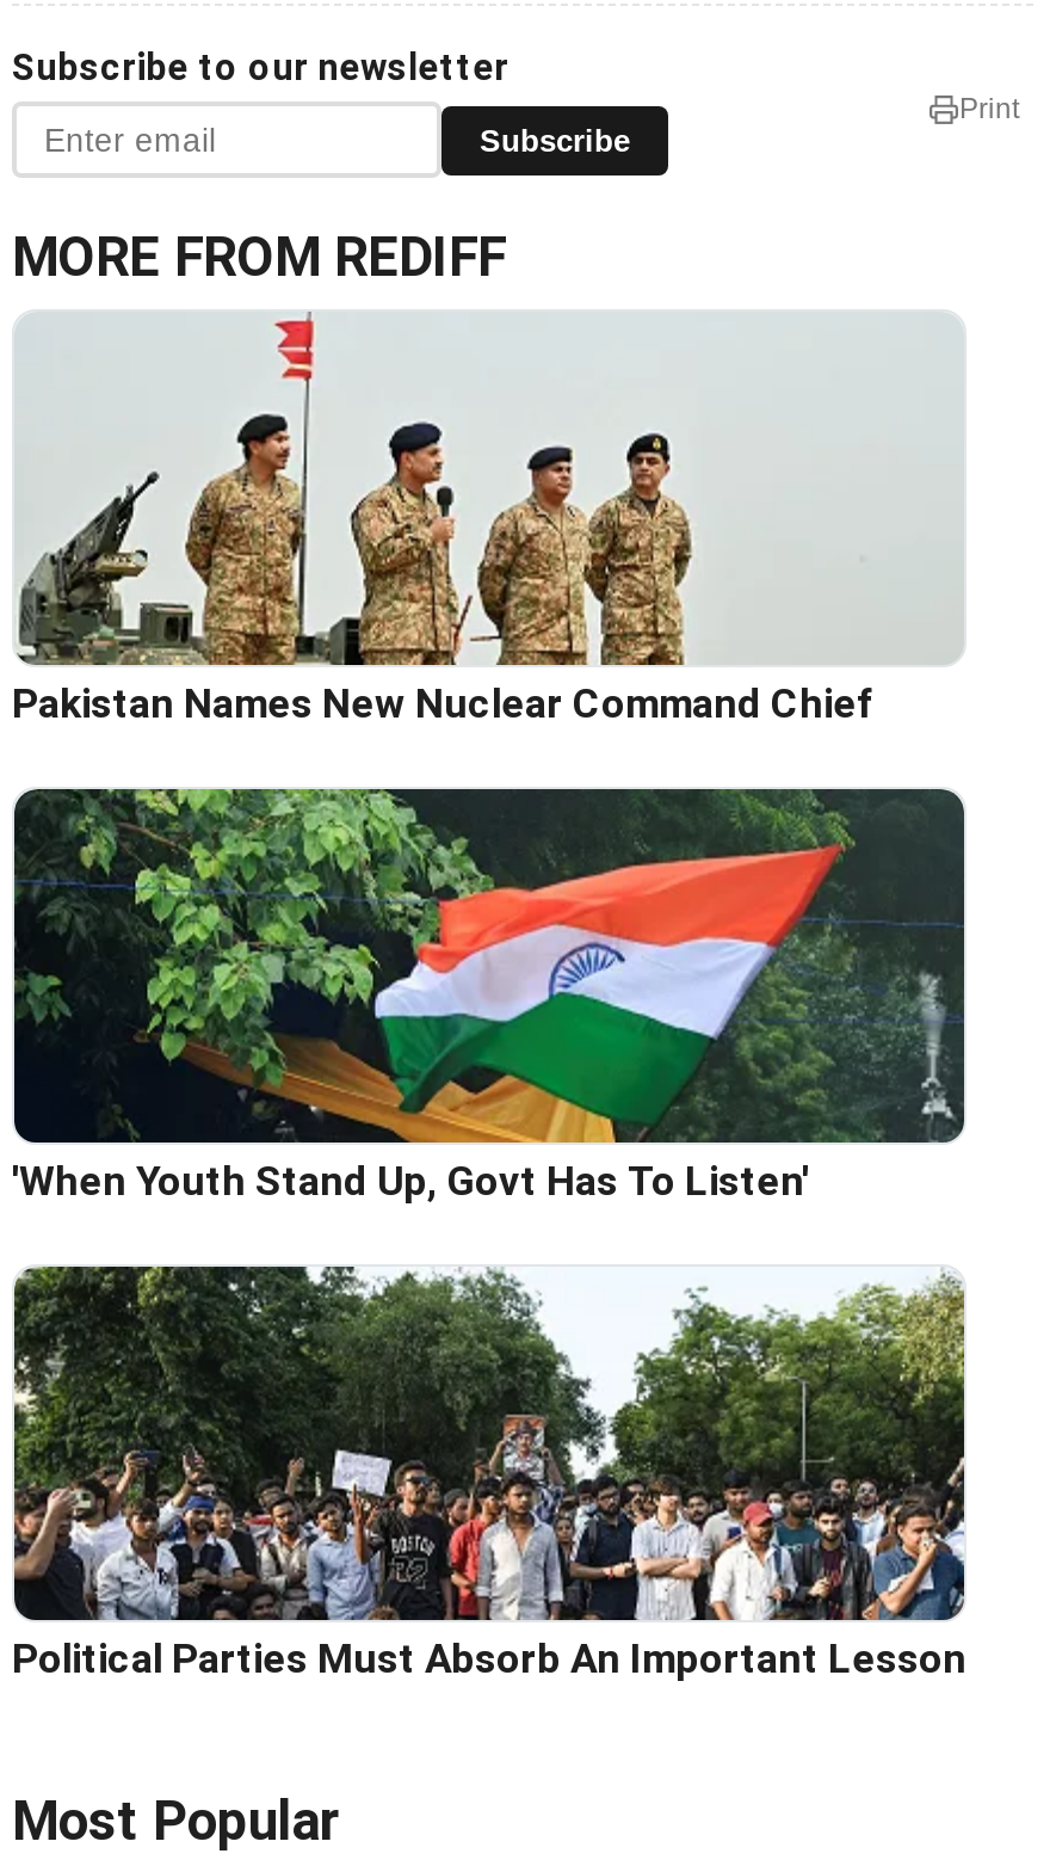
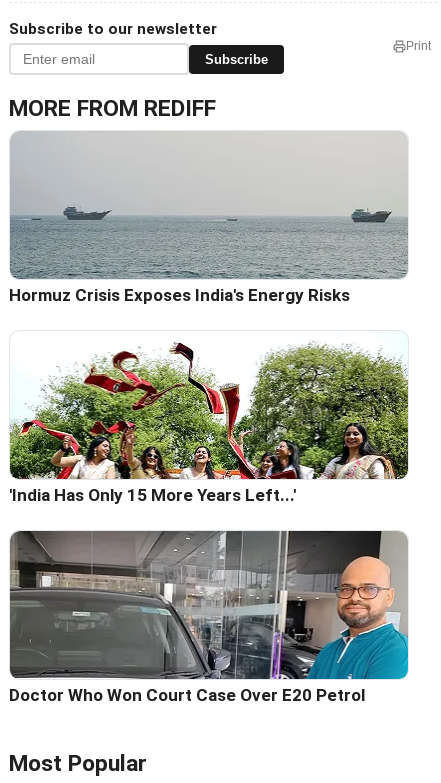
- [image]
- Pakistan Names New Nuclear Command Chief
+ [image]
+ Hormuz Crisis Exposes India's Energy Risks

- [image]
- 'When Youth Stand Up, Govt Has To Listen'
+ [image]
+ 'India Has Only 15 More Years Left...'

- [image]
- Political Parties Must Absorb An Important Lesson
+ [image]
+ Doctor Who Won Court Case Over E20 Petrol
